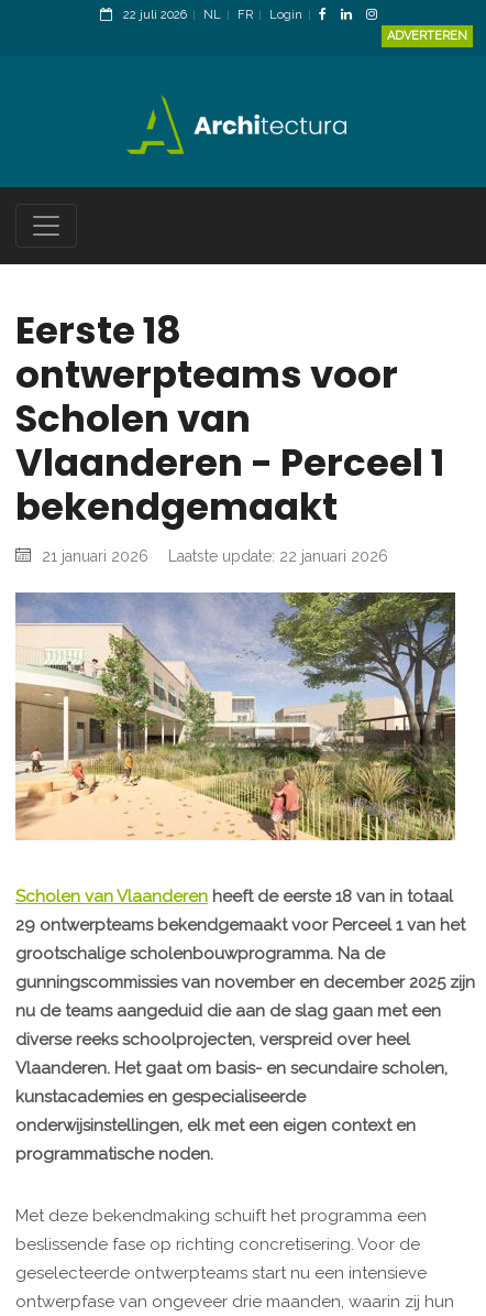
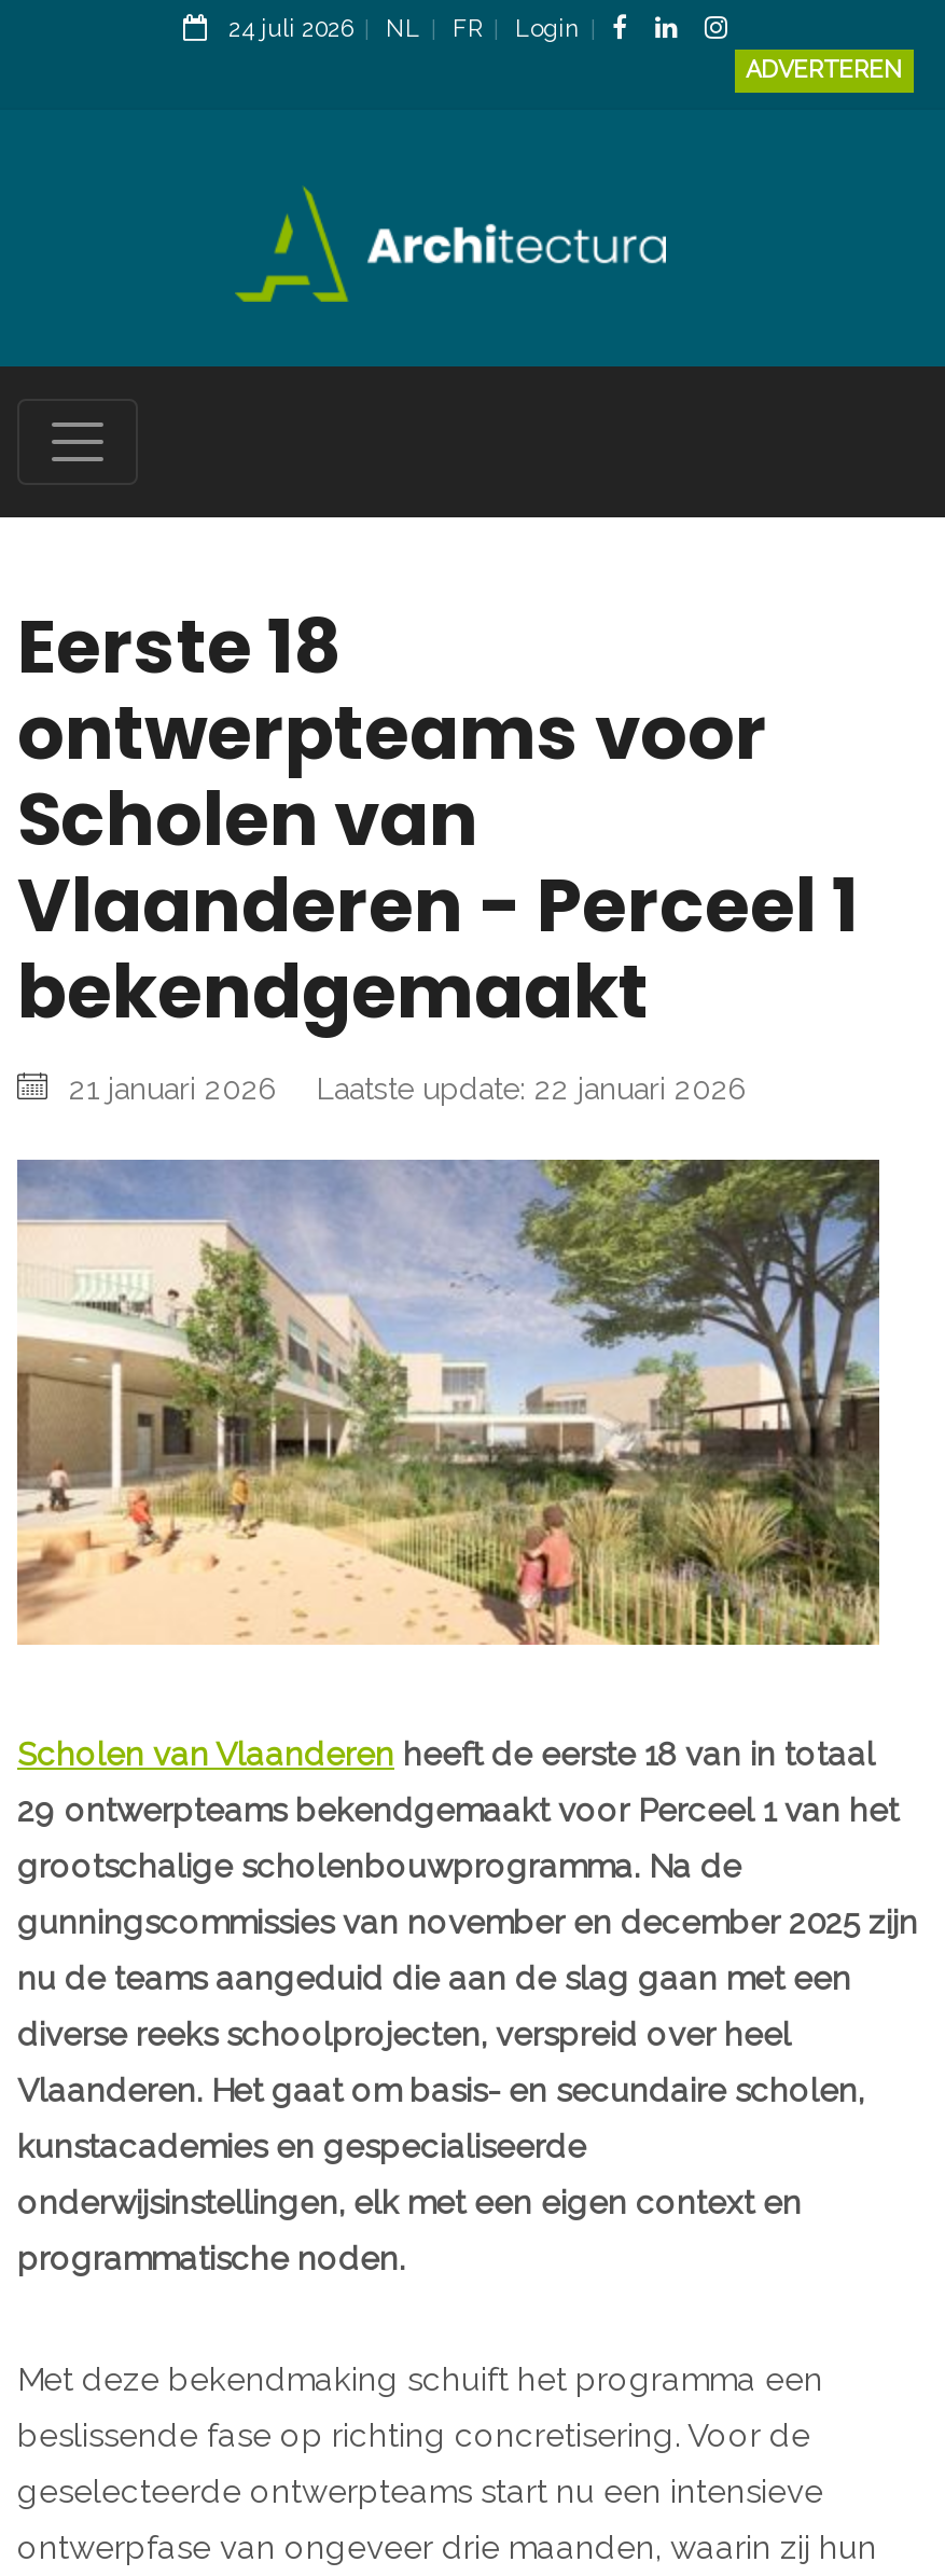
- 22 juli 2026 NL FR Login
+ 24 juli 2026 NL FR Login
